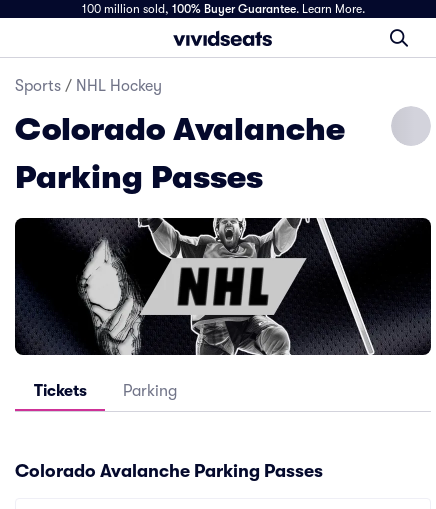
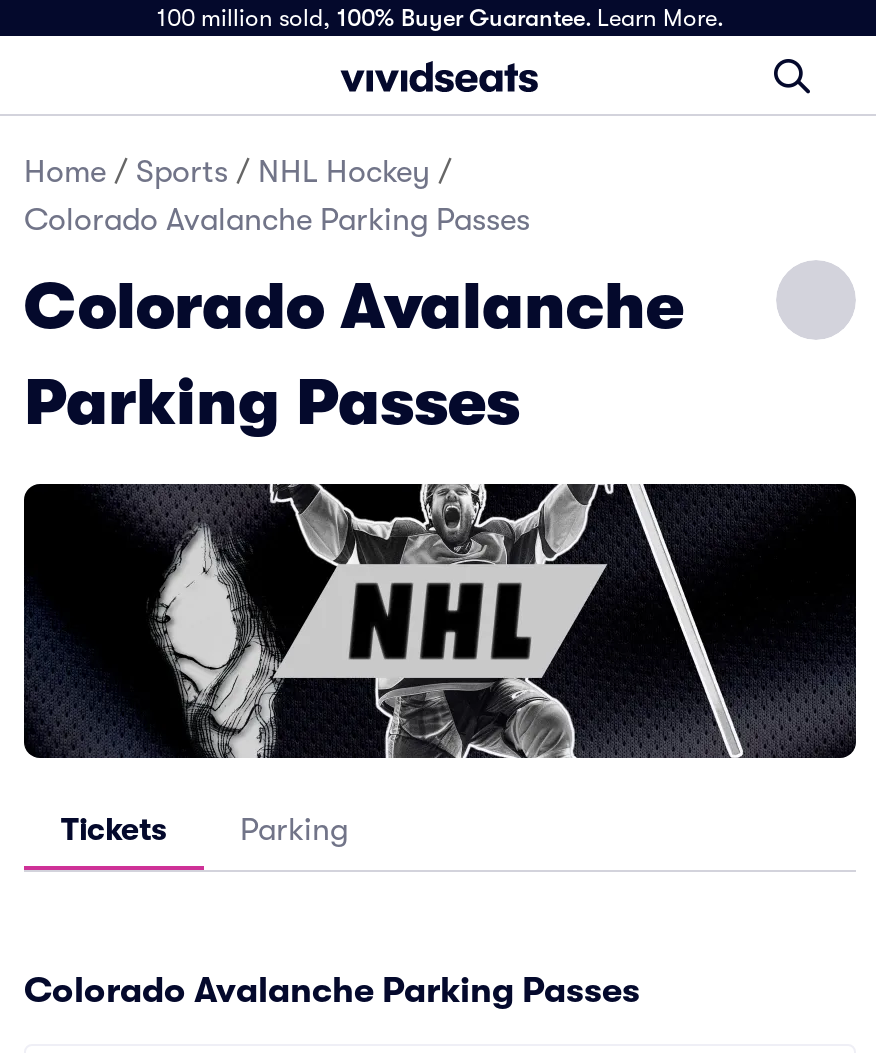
- Sports / NHL Hockey
+ Home / Sports / NHL Hockey /
+ Colorado Avalanche Parking Passes
